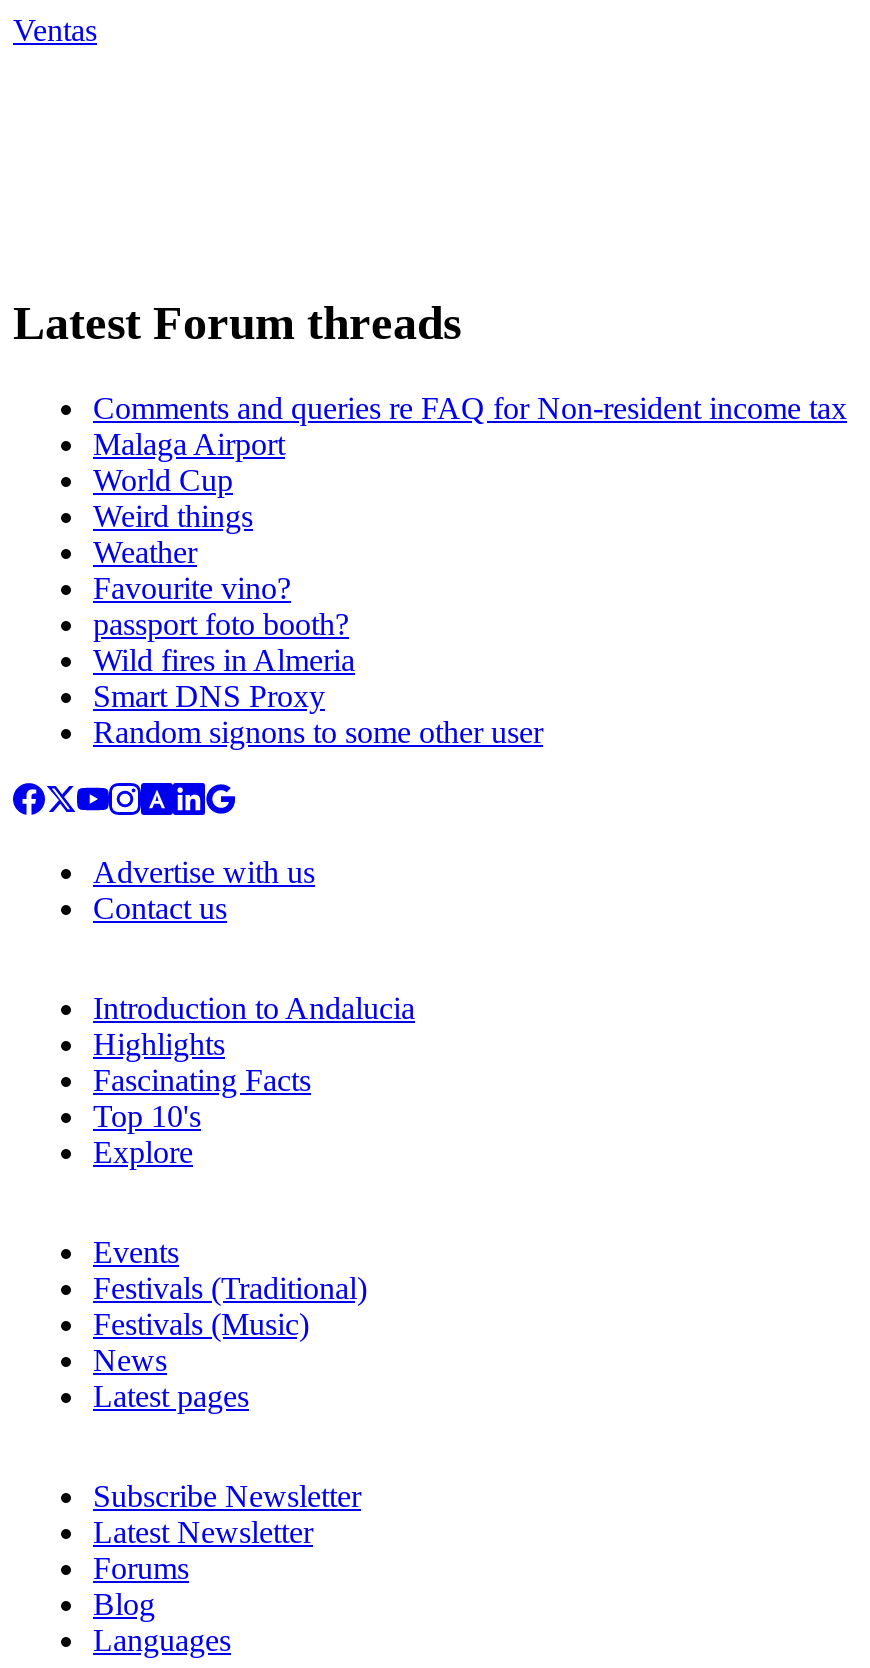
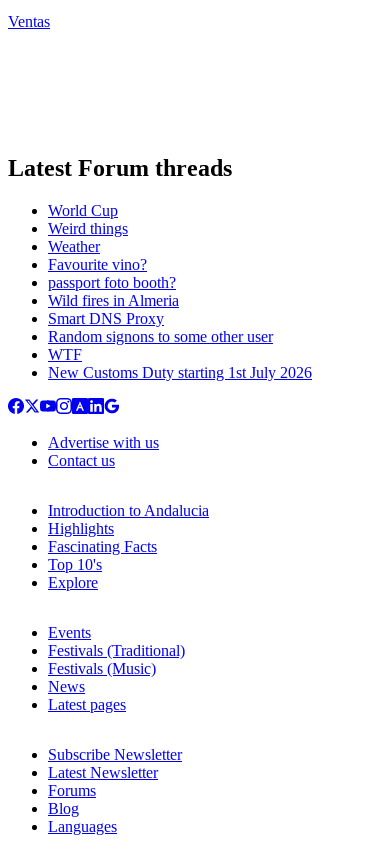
- Comments and queries re FAQ for Non-resident income tax
- Malaga Airport

moved up: World Cup | Weird things | Weather | Favourite vino? | passport foto booth? | Wild fires in Almeria | Smart DNS Proxy | Random signons to some other user

+ WTF
+ New Customs Duty starting 1st July 2026
